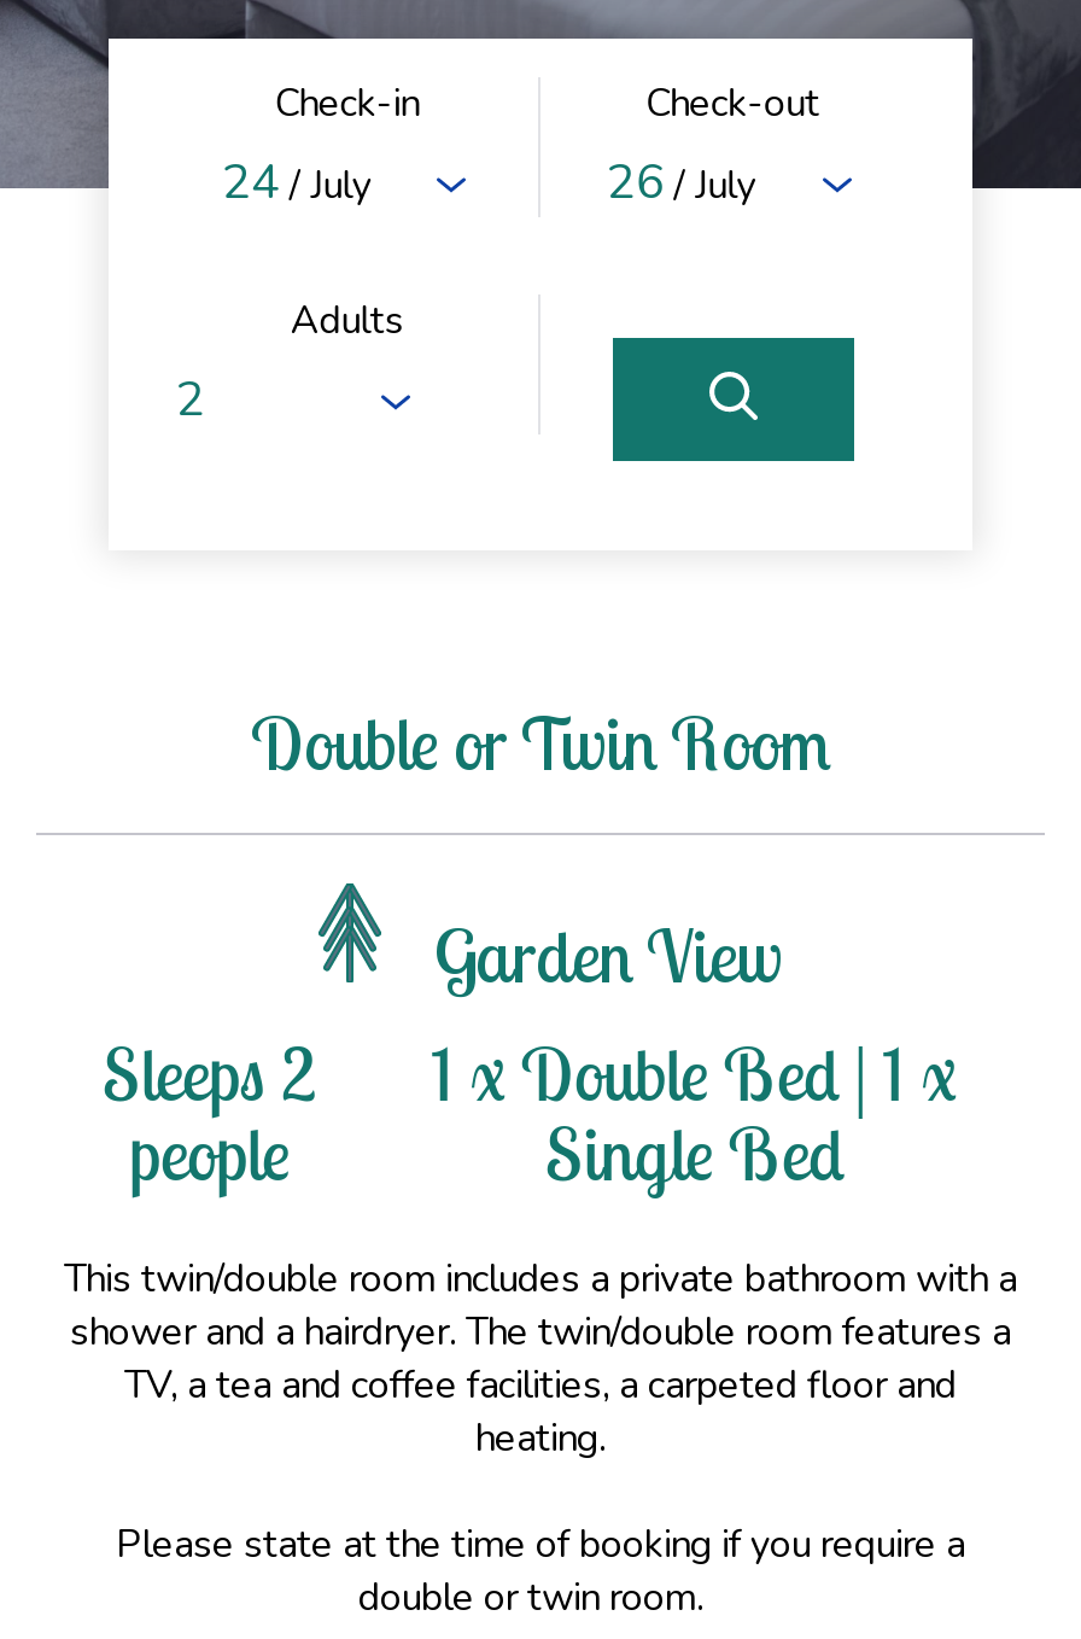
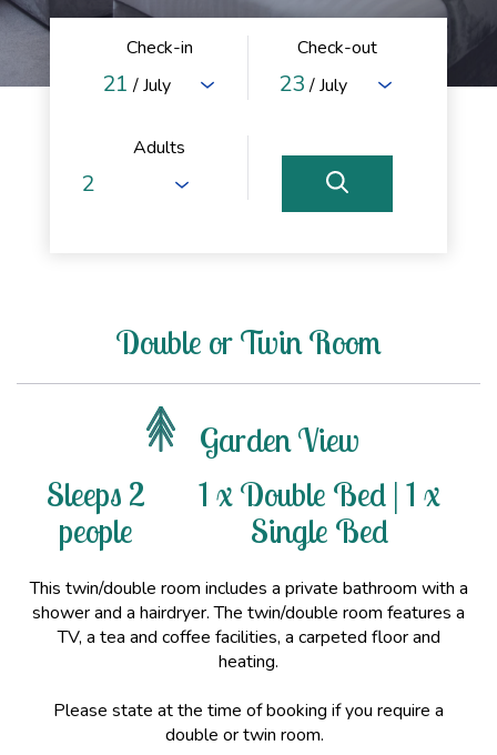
- 24 / July
+ 21 / July

- 26 / July
+ 23 / July
